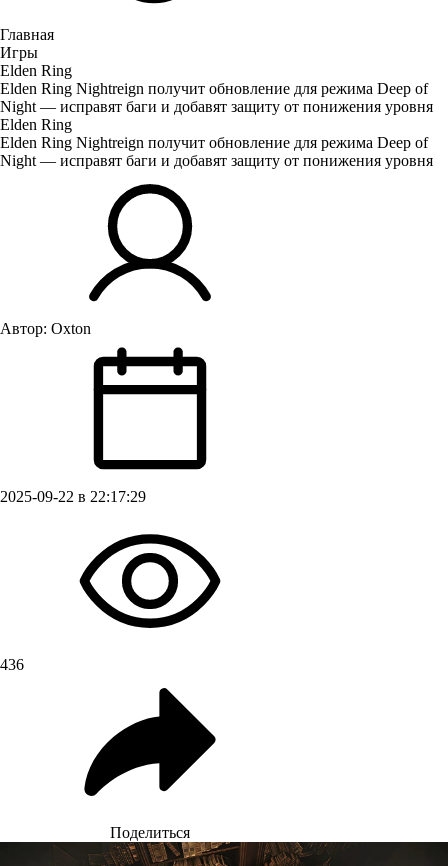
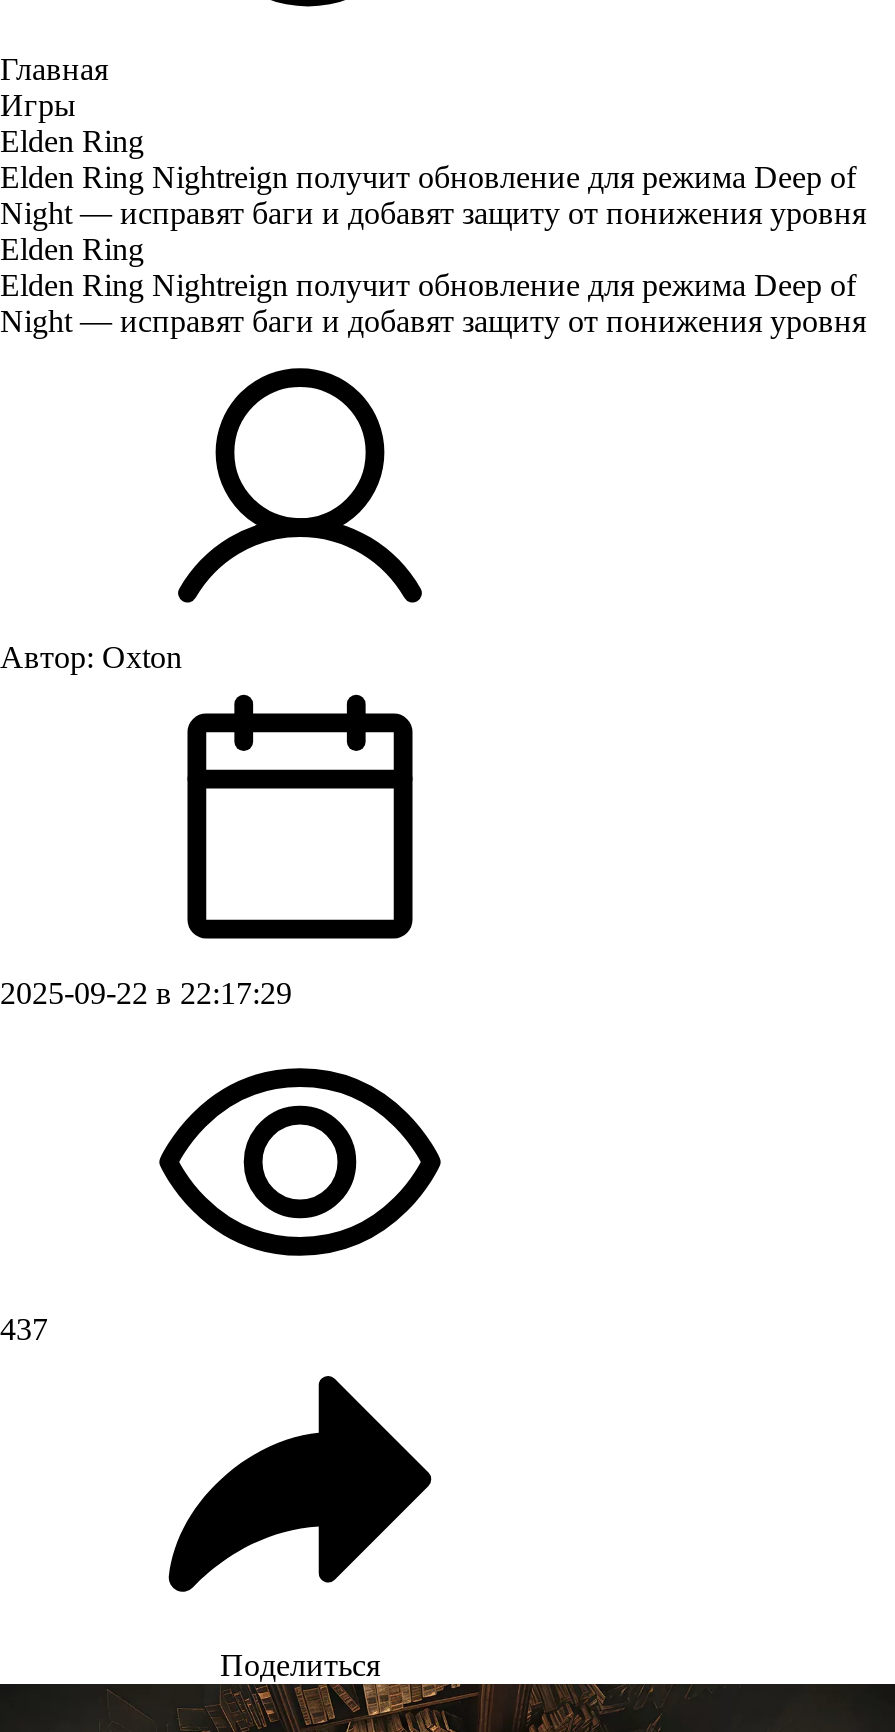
- 436
+ 437
